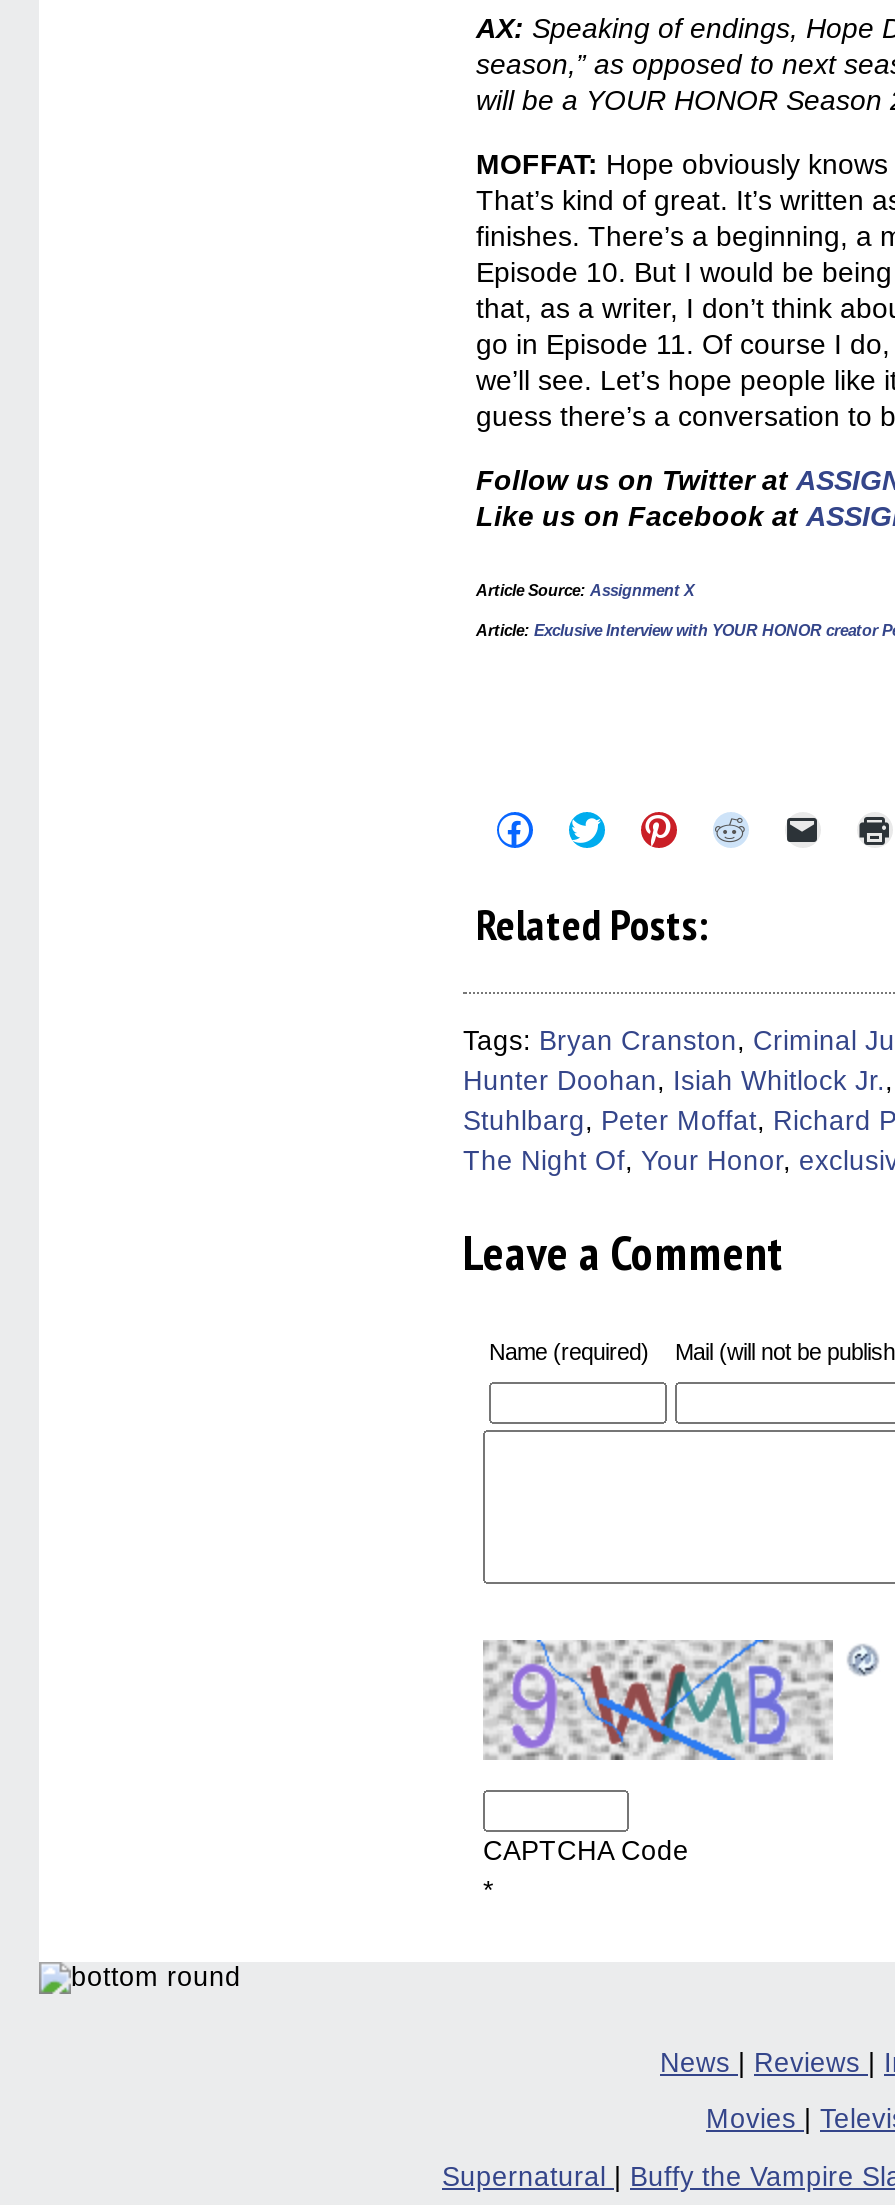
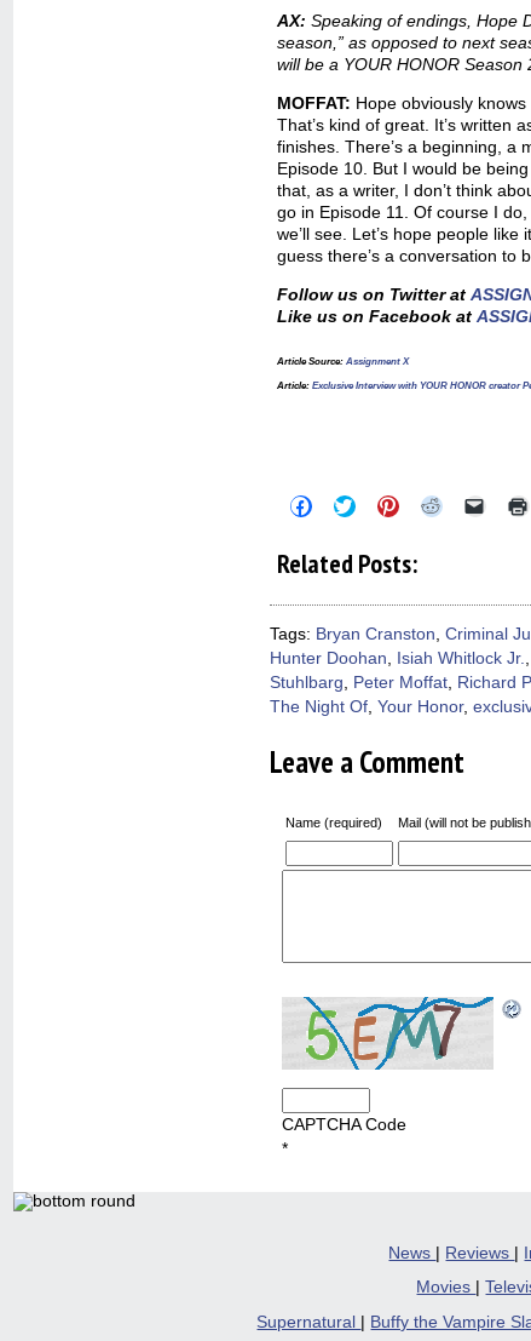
- [image]
+ [image]
